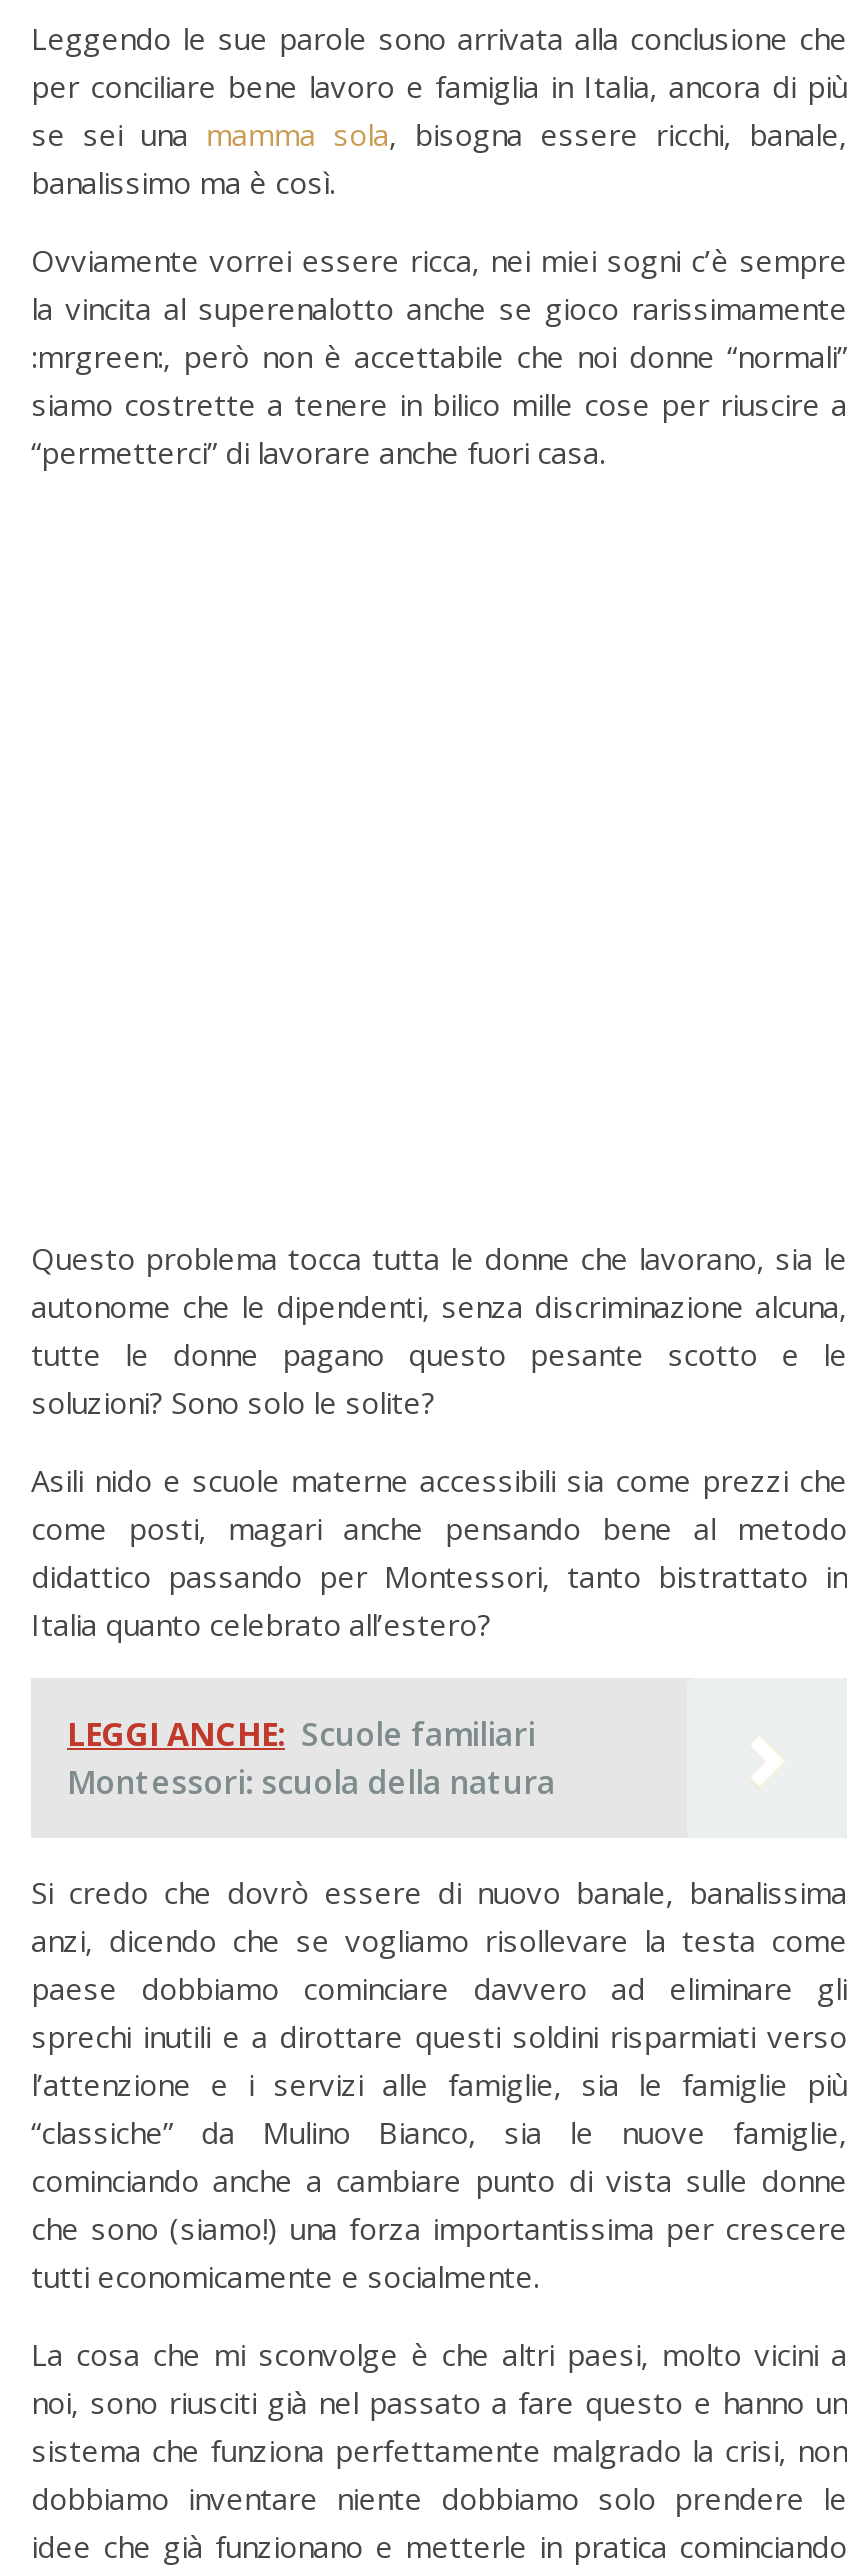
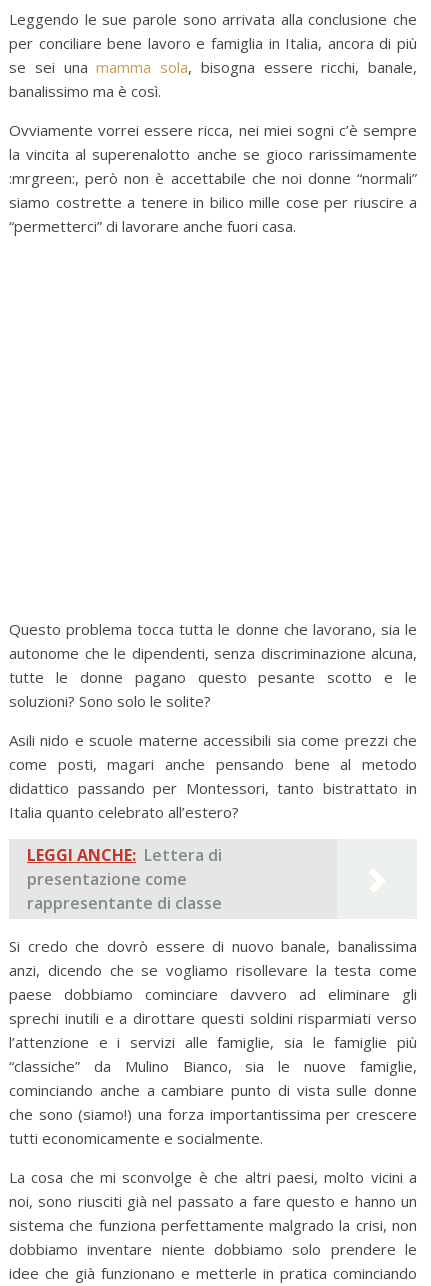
- LEGGI ANCHE: Scuole familiari
- Montessori: scuola della natura
+ LEGGI ANCHE: Lettera di
+ presentazione come
+ rappresentante di classe
